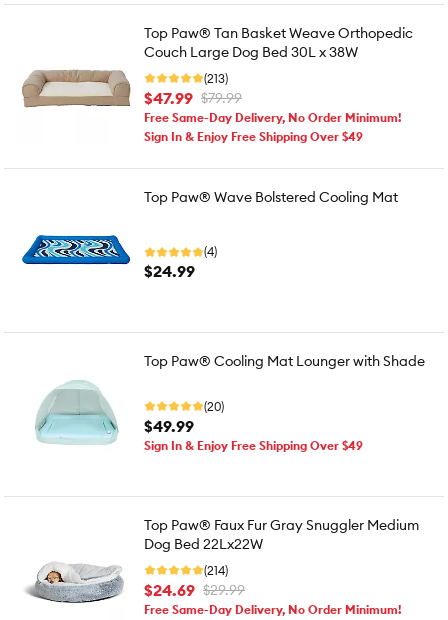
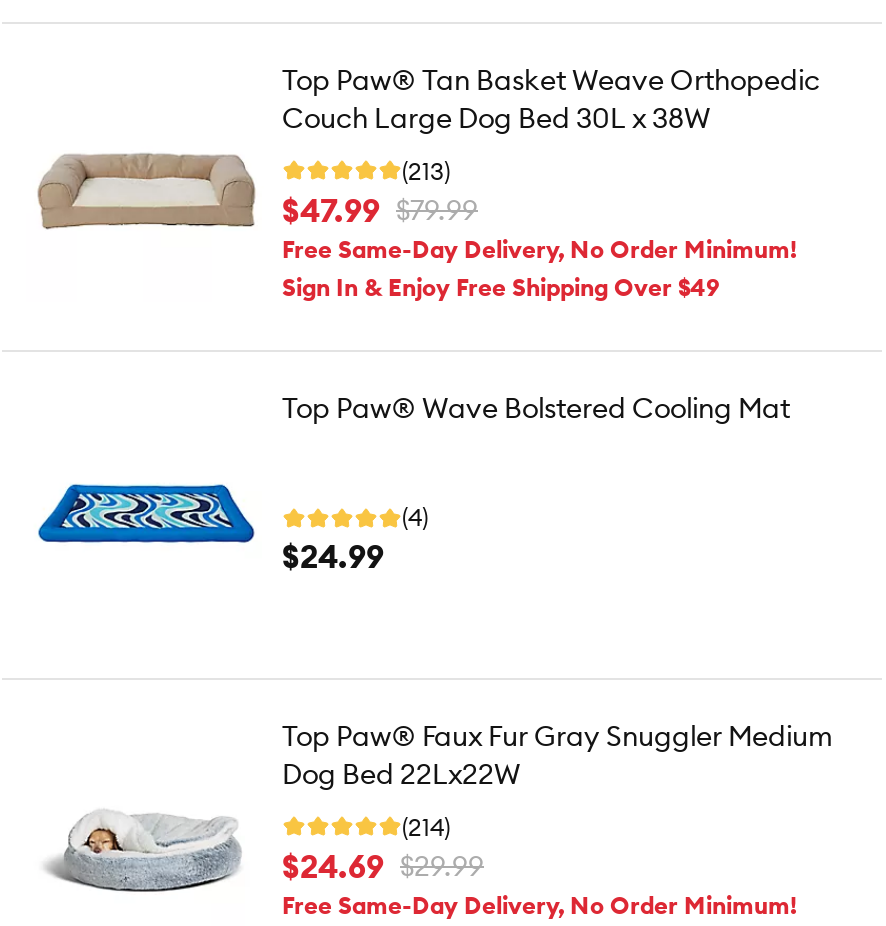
- [image]
- Top Paw® Cooling Mat Lounger with Shade
- (20)
- $49.99
- Sign In & Enjoy Free Shipping Over $49
